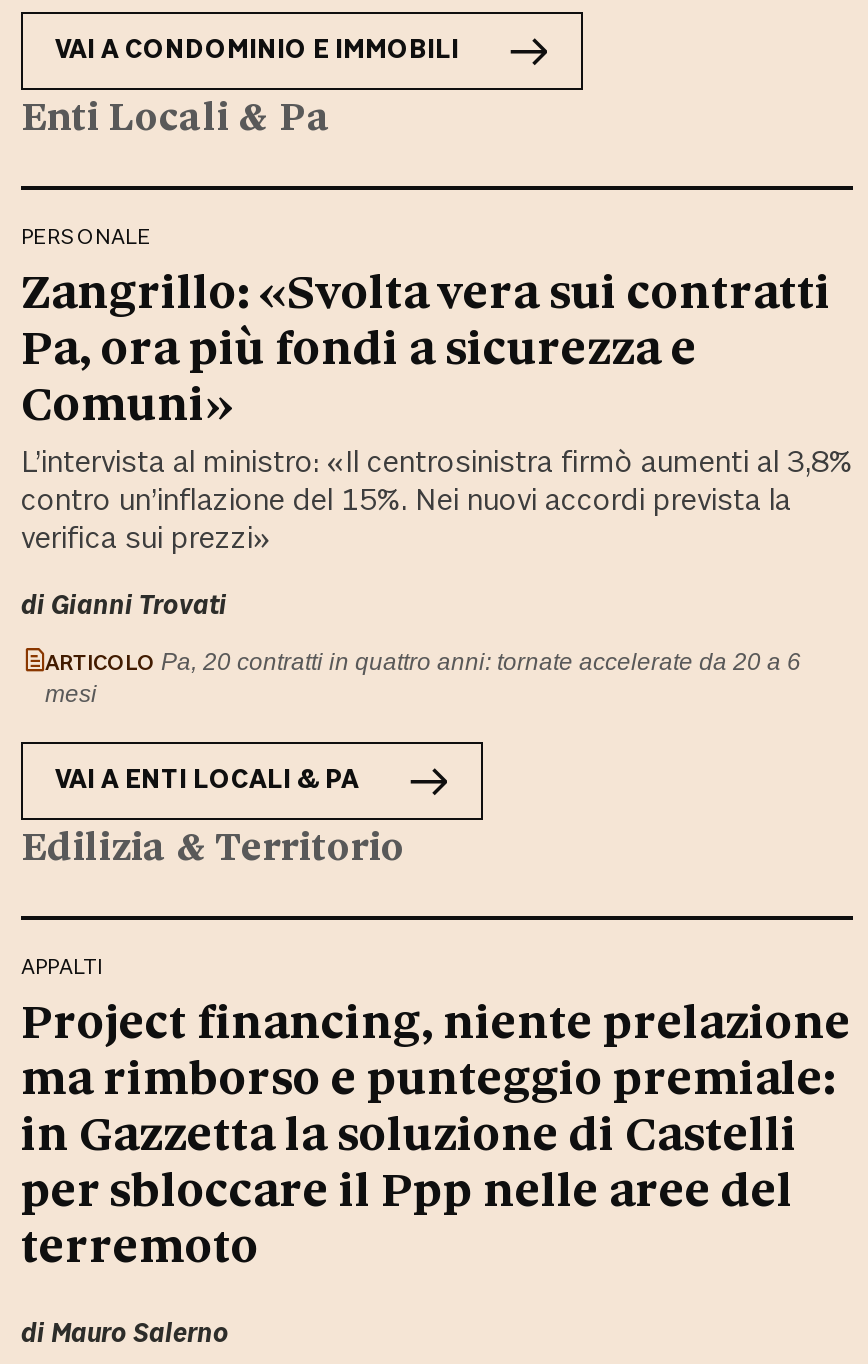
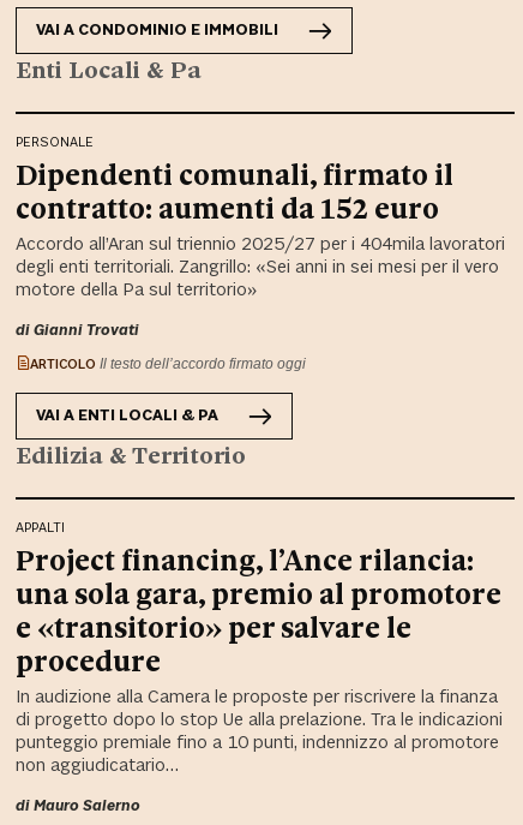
- Zangrillo: «Svolta vera sui contratti
- Pa, ora più fondi a sicurezza e
- Comuni»
- L’intervista al ministro: «Il centrosinistra firmò aumenti al 3,8%
- contro un’inflazione del 15%. Nei nuovi accordi prevista la
- verifica sui prezzi»
+ Dipendenti comunali, firmato il
+ contratto: aumenti da 152 euro
+ Accordo all’Aran sul triennio 2025/27 per i 404mila lavoratori
+ degli enti territoriali. Zangrillo: «Sei anni in sei mesi per il vero
+ motore della Pa sul territorio»

moved up: di Gianni Trovati

- ARTICOLO Pa, 20 contratti in quattro anni: tornate accelerate da 20 a 6
- mesi
+ ARTICOLO Il testo dell’accordo firmato oggi

moved up: VAI A ENTI LOCALI & PA | Edilizia & Territorio | APPALTI

- Project financing, niente prelazione
- ma rimborso e punteggio premiale:
- in Gazzetta la soluzione di Castelli
- per sbloccare il Ppp nelle aree del
- terremoto
+ Project financing, l’Ance rilancia:
+ una sola gara, premio al promotore
+ e «transitorio» per salvare le
+ procedure
+ In audizione alla Camera le proposte per riscrivere la finanza
+ di progetto dopo lo stop Ue alla prelazione. Tra le indicazioni
+ punteggio premiale fino a 10 punti, indennizzo al promotore
+ non aggiudicatario…
